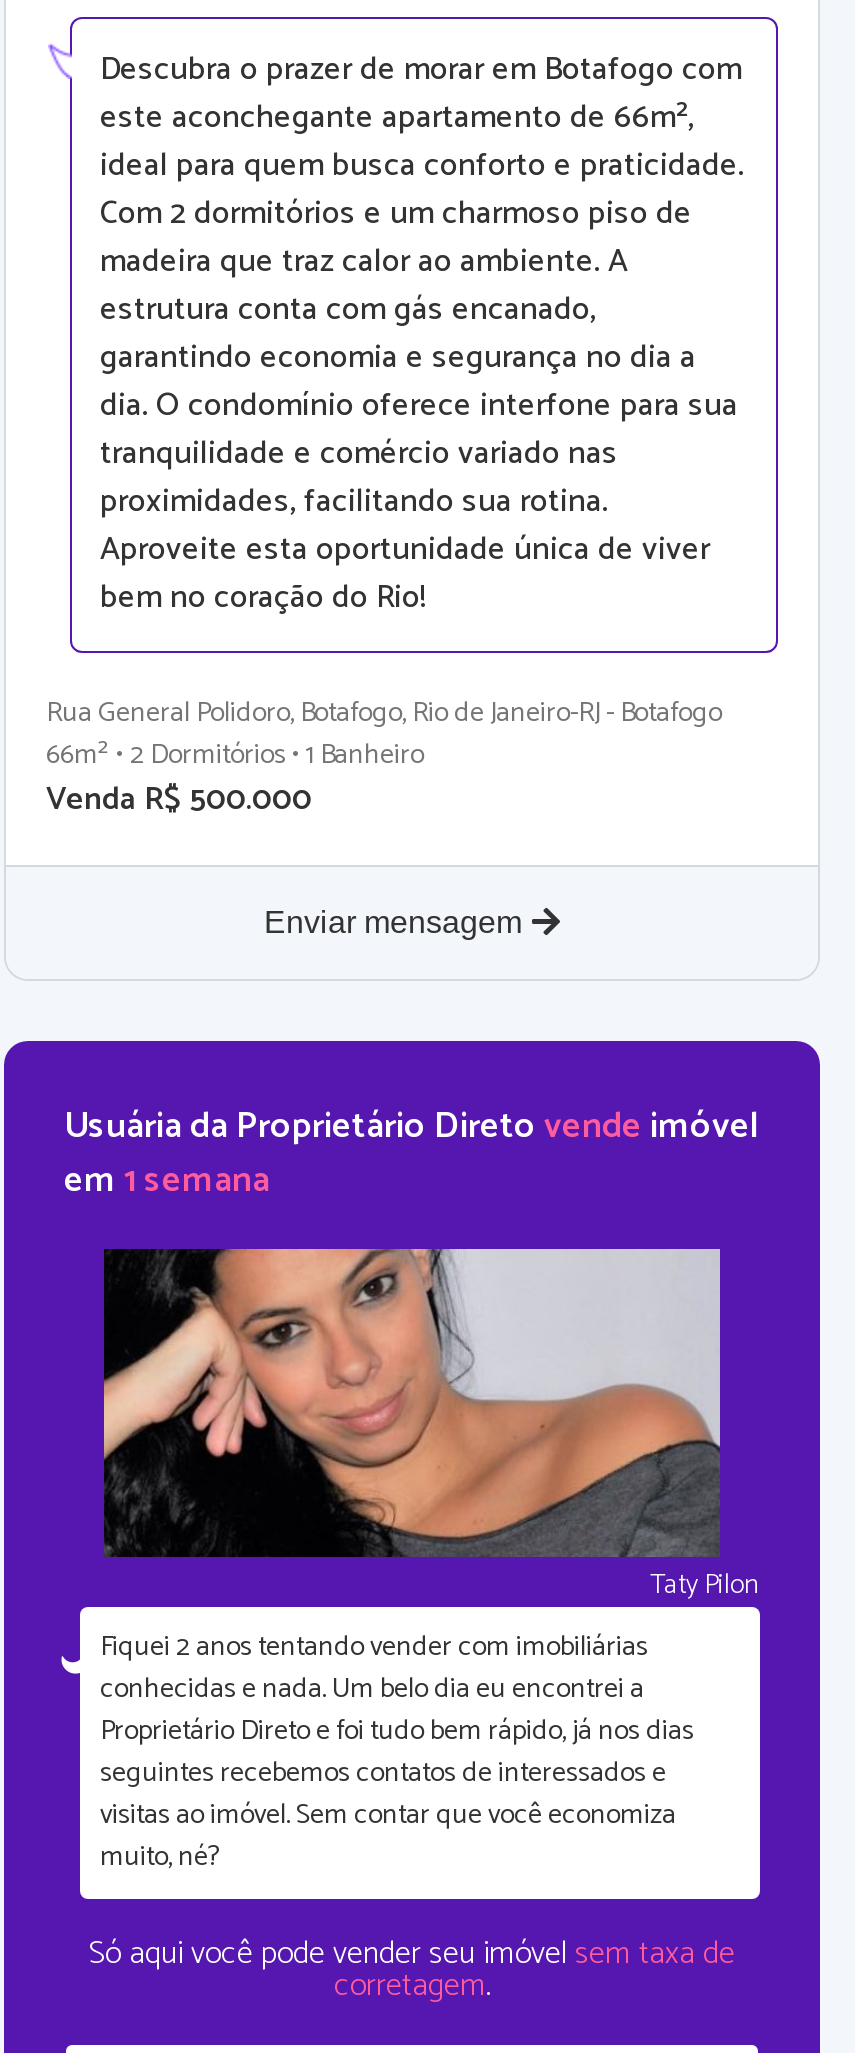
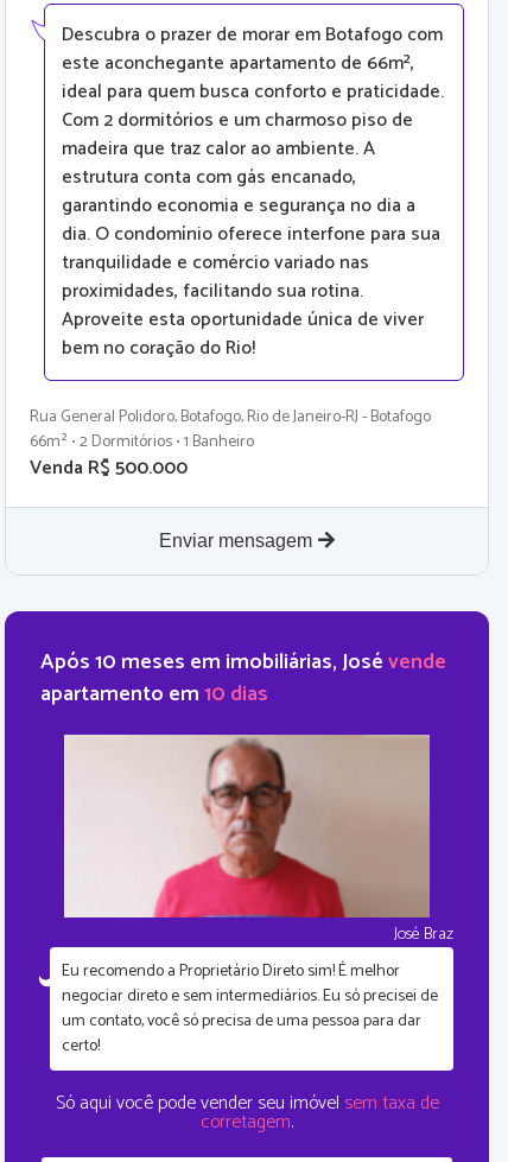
- Usuária da Proprietário Direto vende imóvel
- em 1 semana
+ Após 10 meses em imobiliárias, José vende
+ apartamento em 10 dias

- [image]
- Taty Pilon
- Fiquei 2 anos tentando vender com imobiliárias
- conhecidas e nada. Um belo dia eu encontrei a
- Proprietário Direto e foi tudo bem rápido, já nos dias
- seguintes recebemos contatos de interessados e
- visitas ao imóvel. Sem contar quevocê economiza
- muito, né?
+ [image]
+ José Braz
+ Eu recomendo a Proprietário Direto sim! É melhor
+ negociar direto e sem intermediários. Eu só precisei de
+ um contato, você só precisa de uma pessoa para dar
+ certo!
